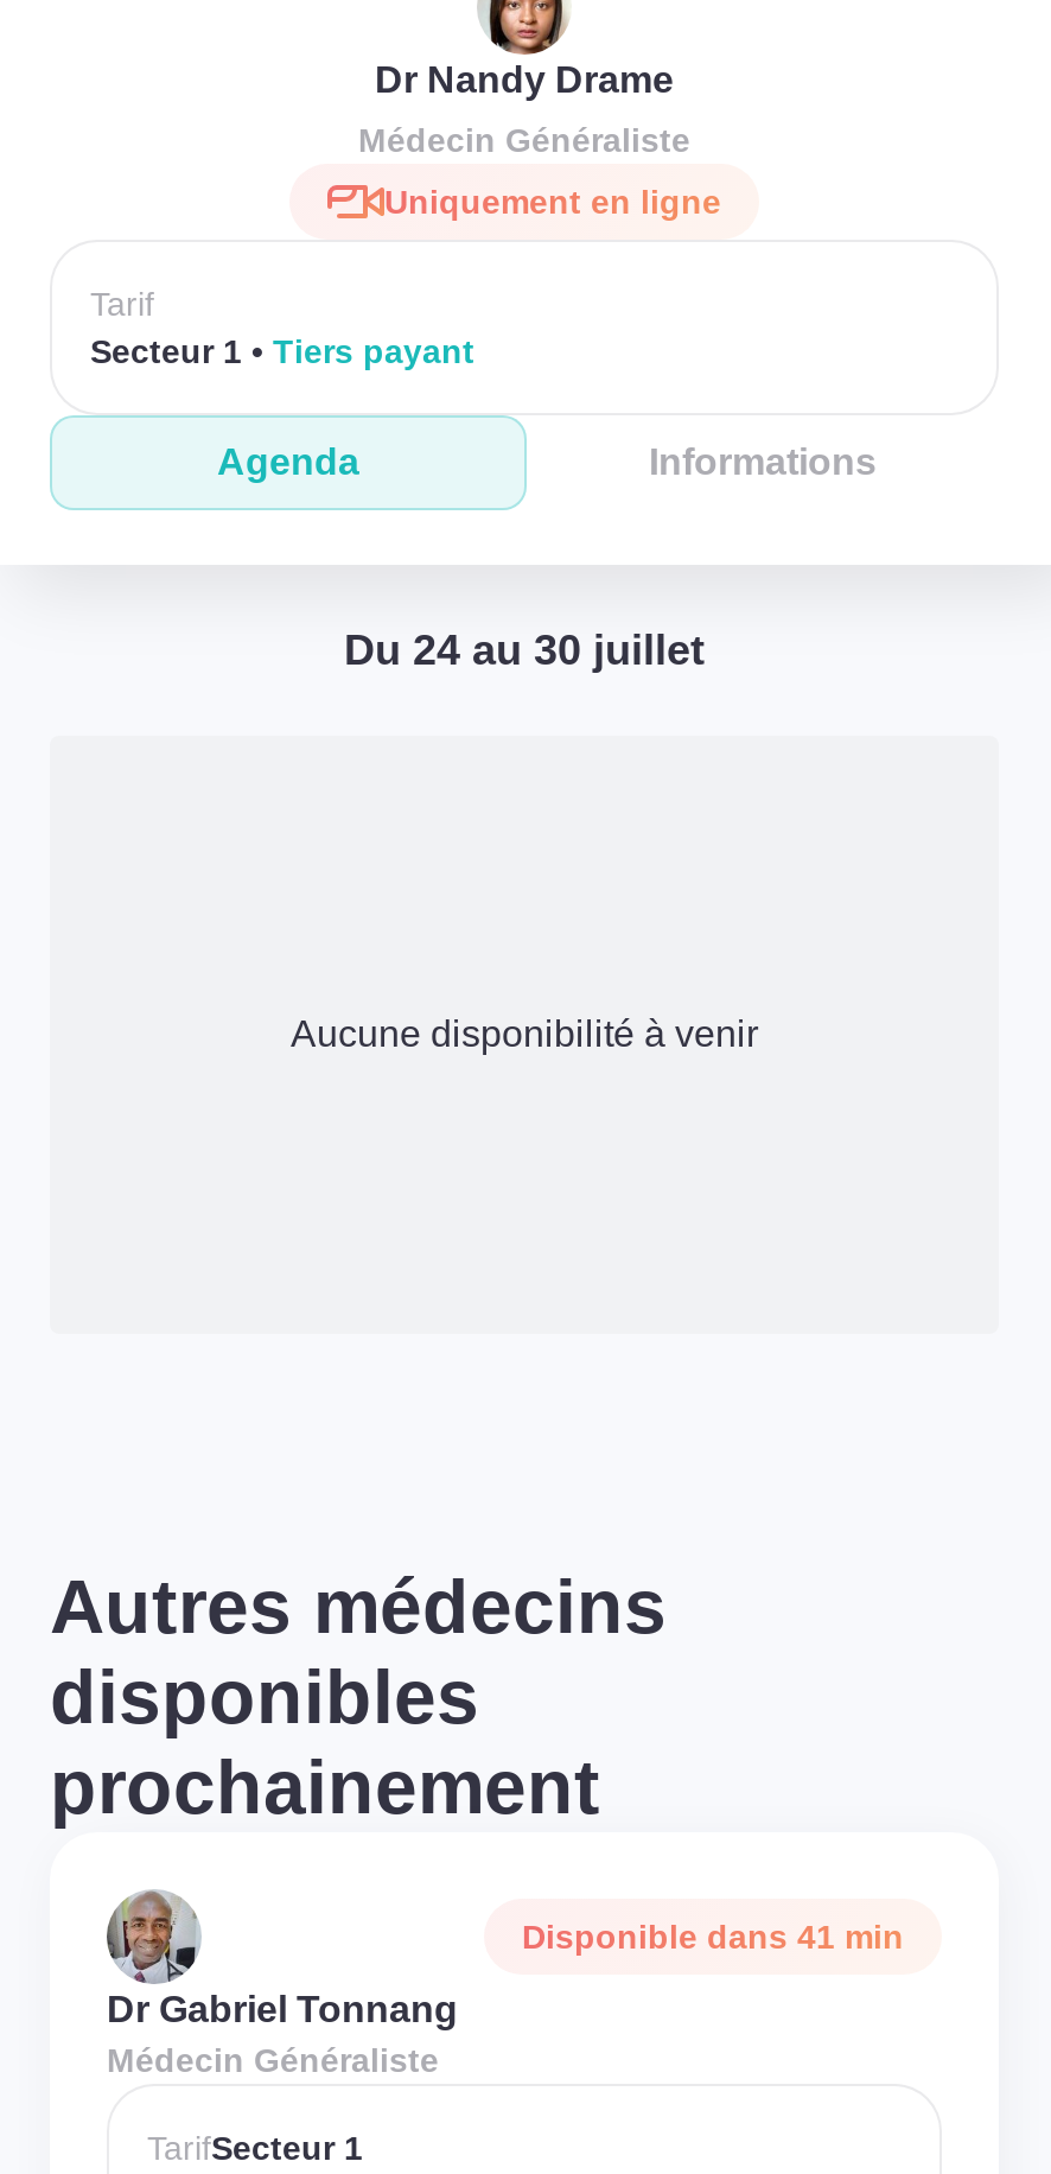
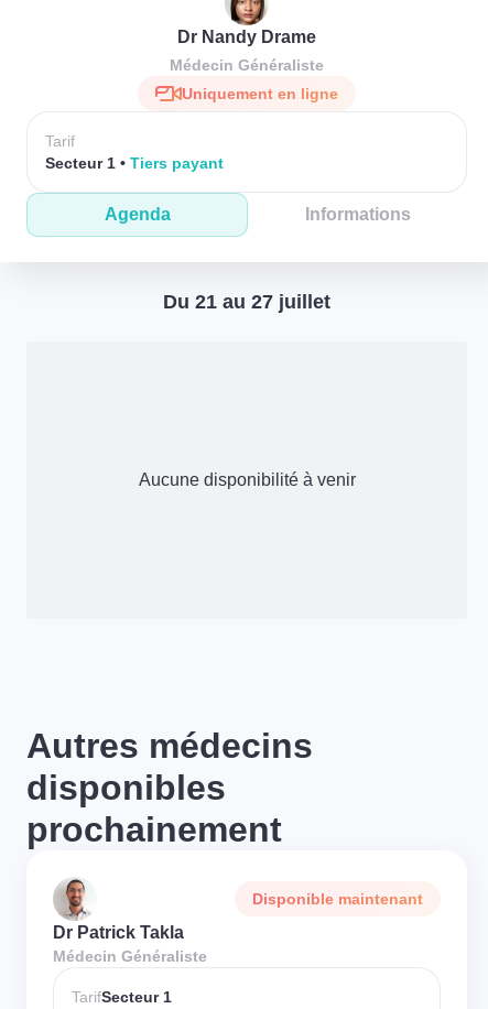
- Du 24 au 30 juillet
+ Du 21 au 27 juillet

- [image]
- Dr Gabriel Tonnang
+ [image]
+ Dr Patrick Takla

- Disponible dans 41 min
+ Disponible maintenant
